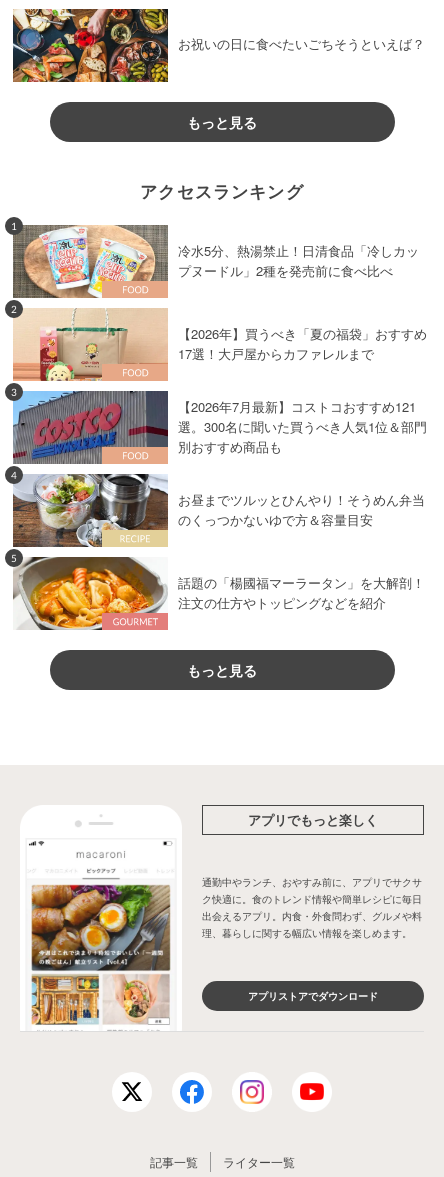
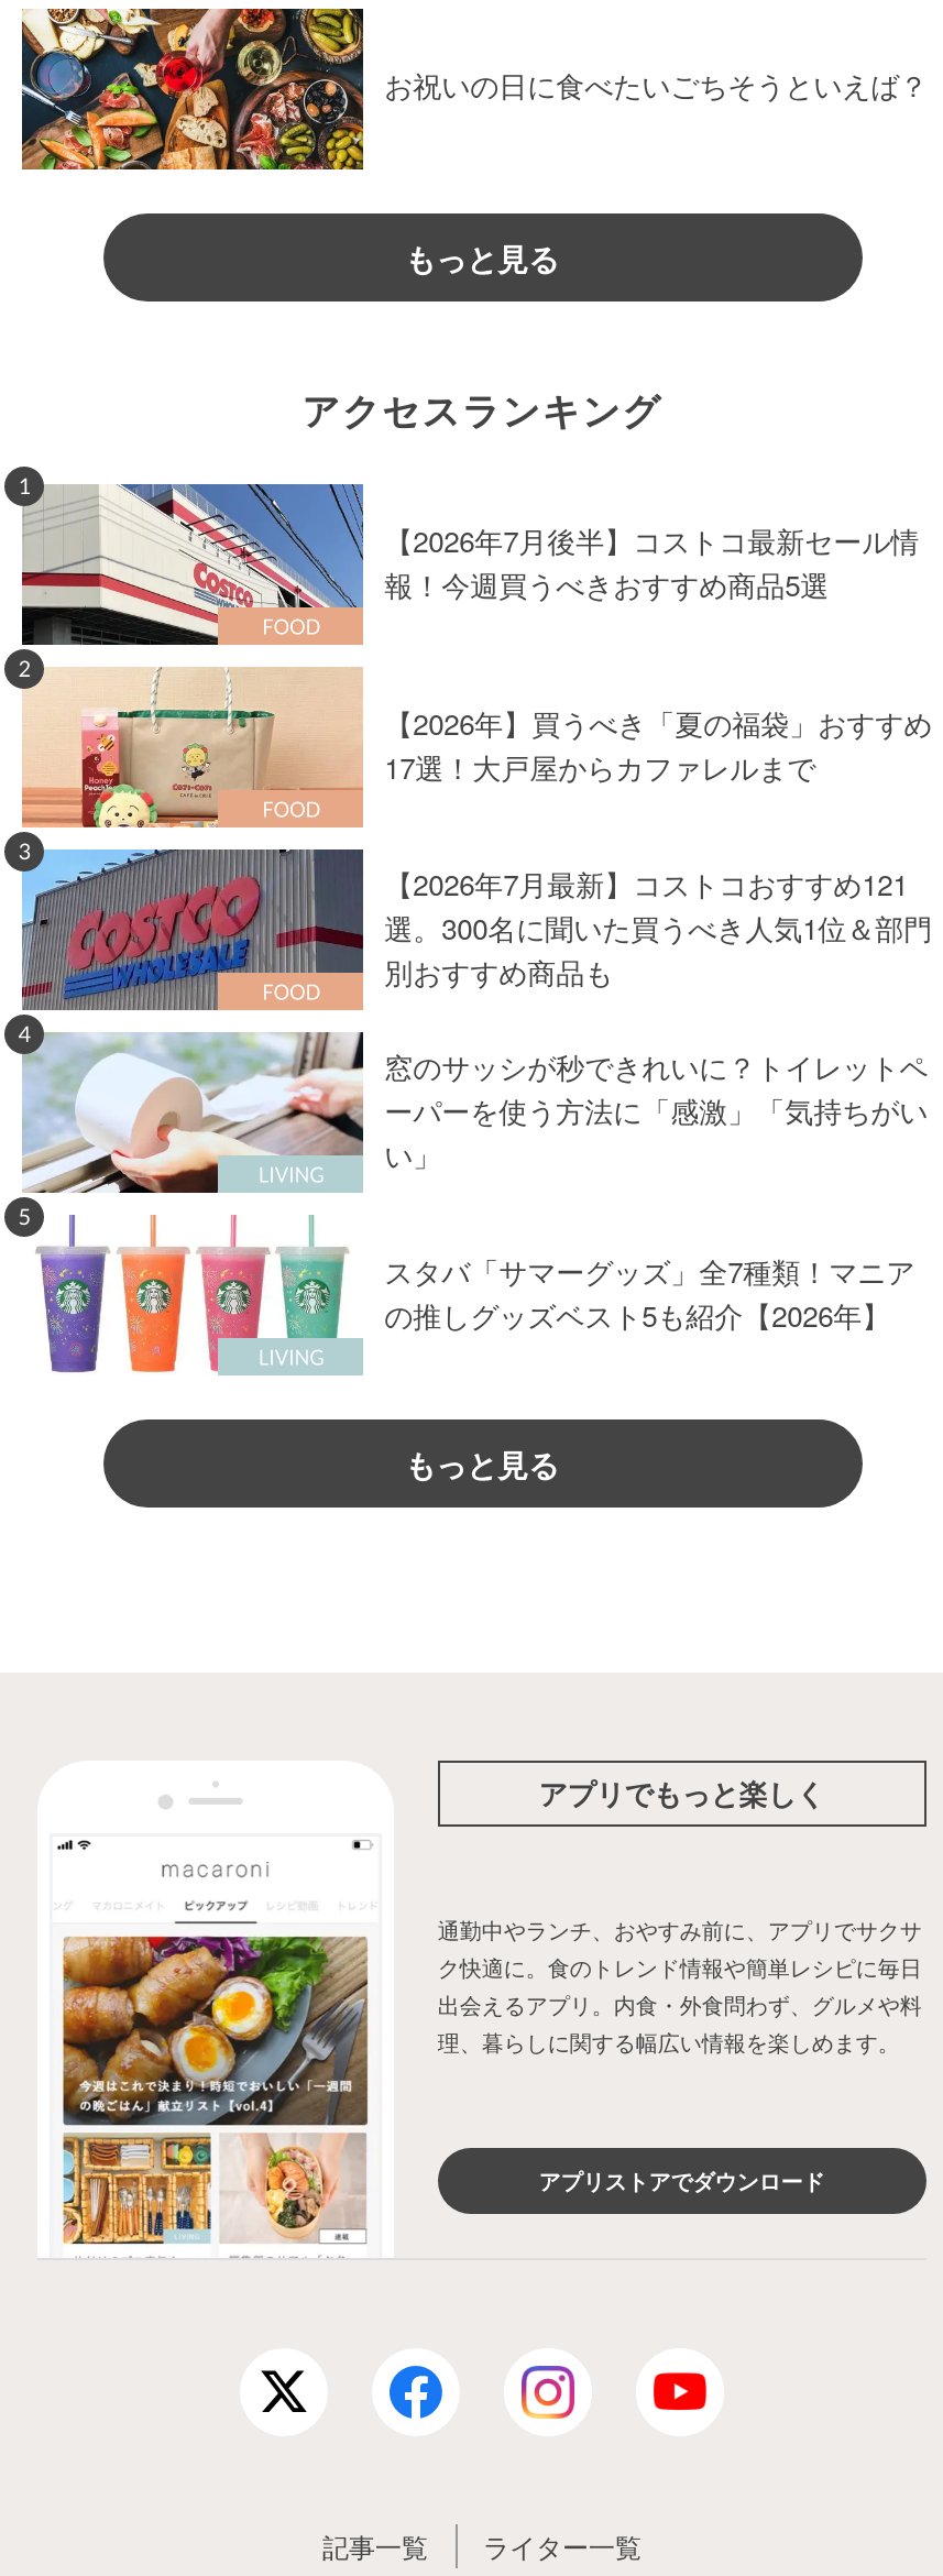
- [image]
- 冷水5分、熱湯禁止！日清食品「冷しカッ
- プヌードル」2種を発売前に食べ比べ
+ [image]
+ 【2026年7月後半】コストコ最新セール情
+ 報！今週買うべきおすすめ商品5選

- [image]
- お昼までツルッとひんやり！そうめん弁当
- のくっつかないゆで方＆容量目安
+ [image]
+ 窓のサッシが秒できれいに？トイレットペ
+ ーパーを使う方法に「感激」「気持ちがい
+ い」

- [image]
- 話題の「楊國福マーラータン」を大解剖！
- 注文の仕方やトッピングなどを紹介
+ [image]
+ スタバ「サマーグッズ」全7種類！マニア
+ の推しグッズベスト5も紹介【2026年】
